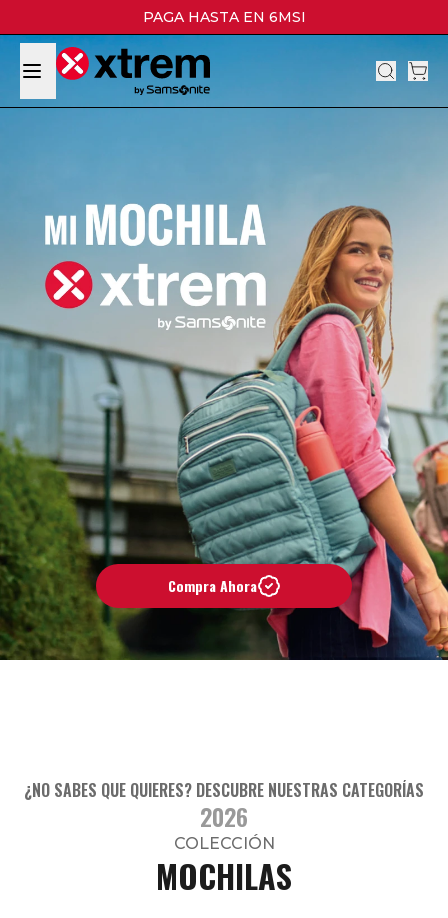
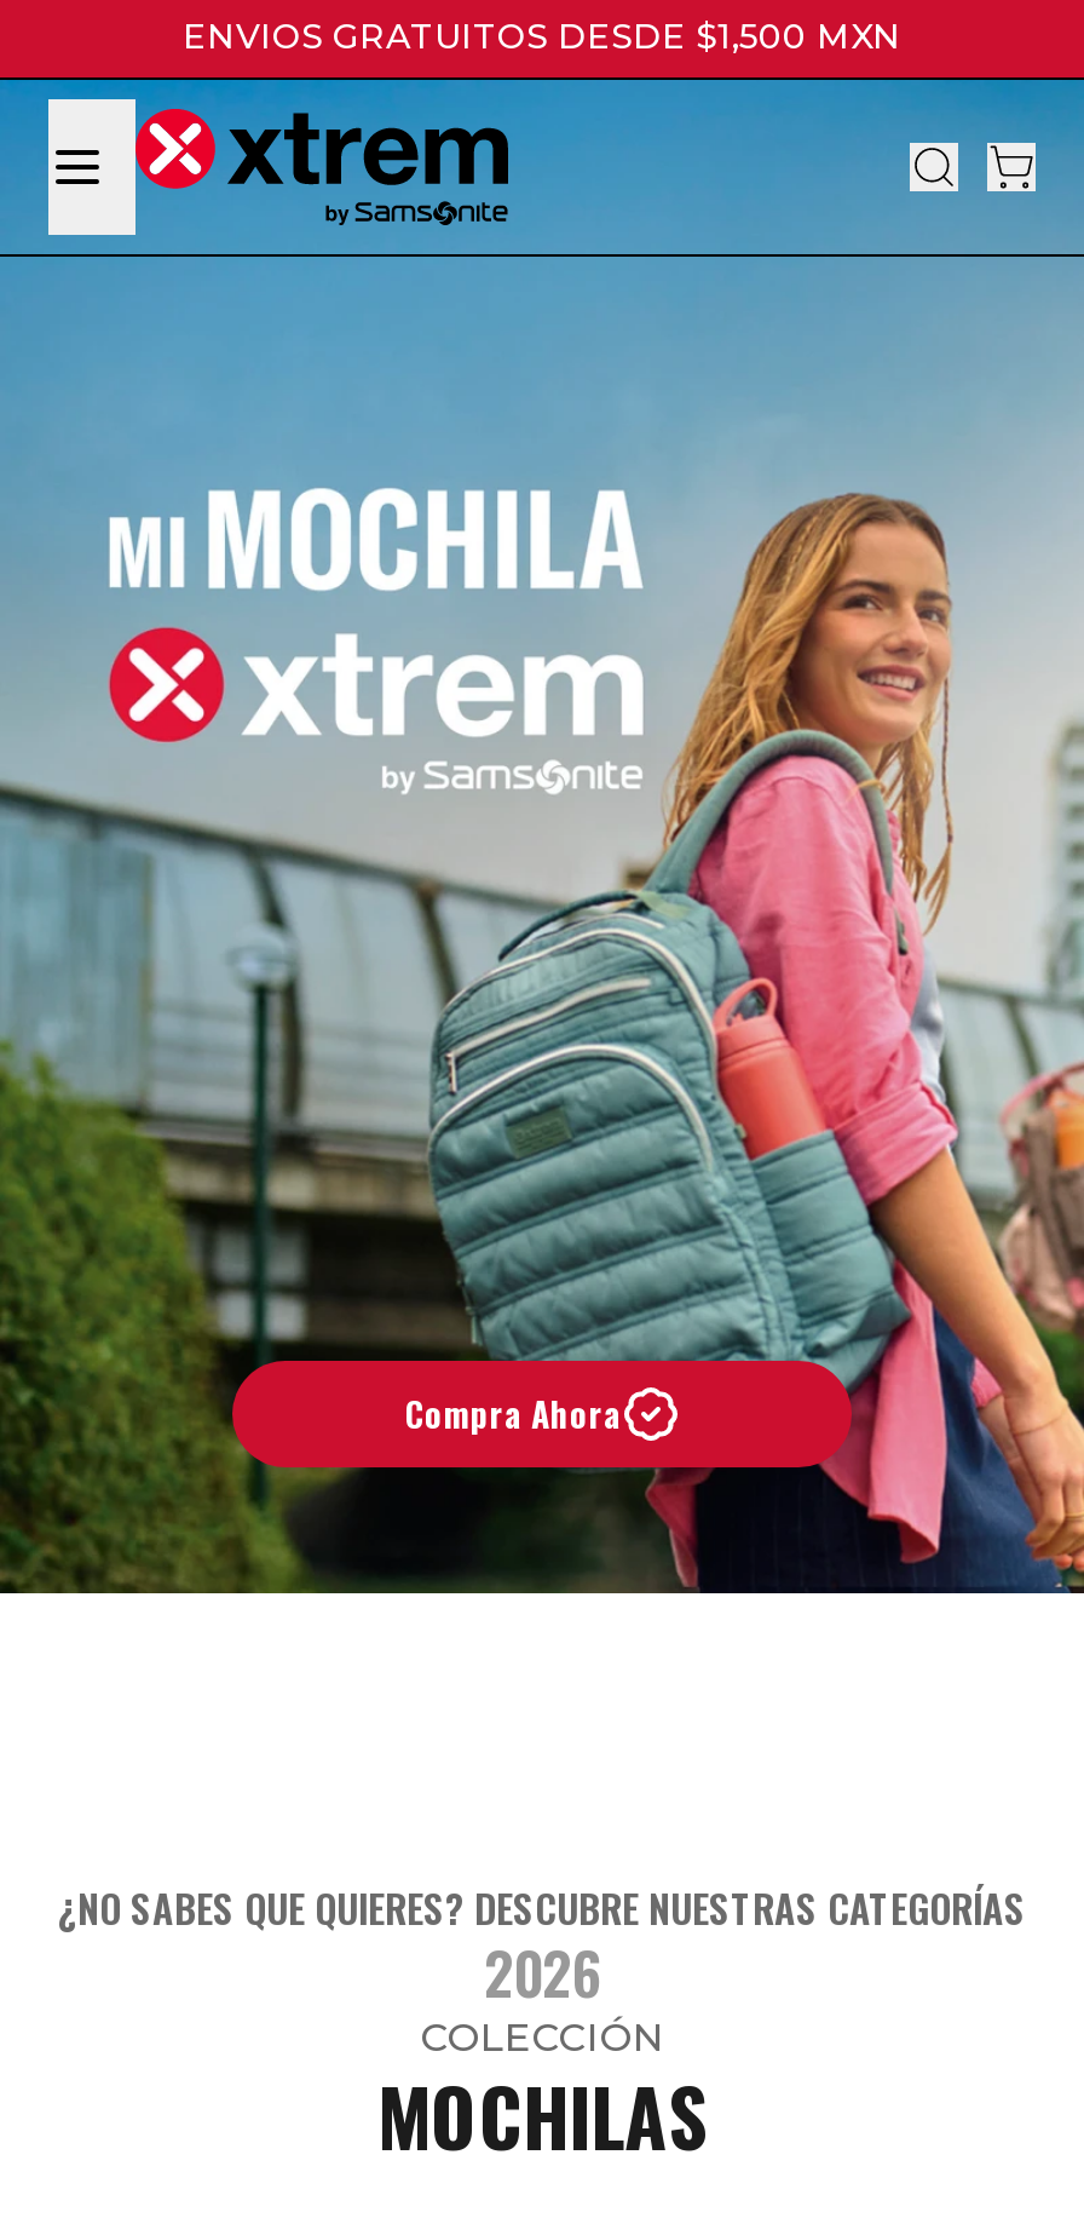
- PAGA HASTA EN 6MSI
+ ENVIOS GRATUITOS DESDE $1,500 MXN
